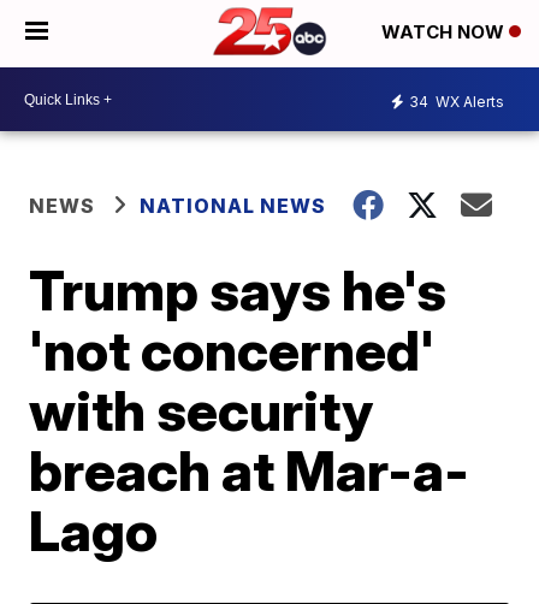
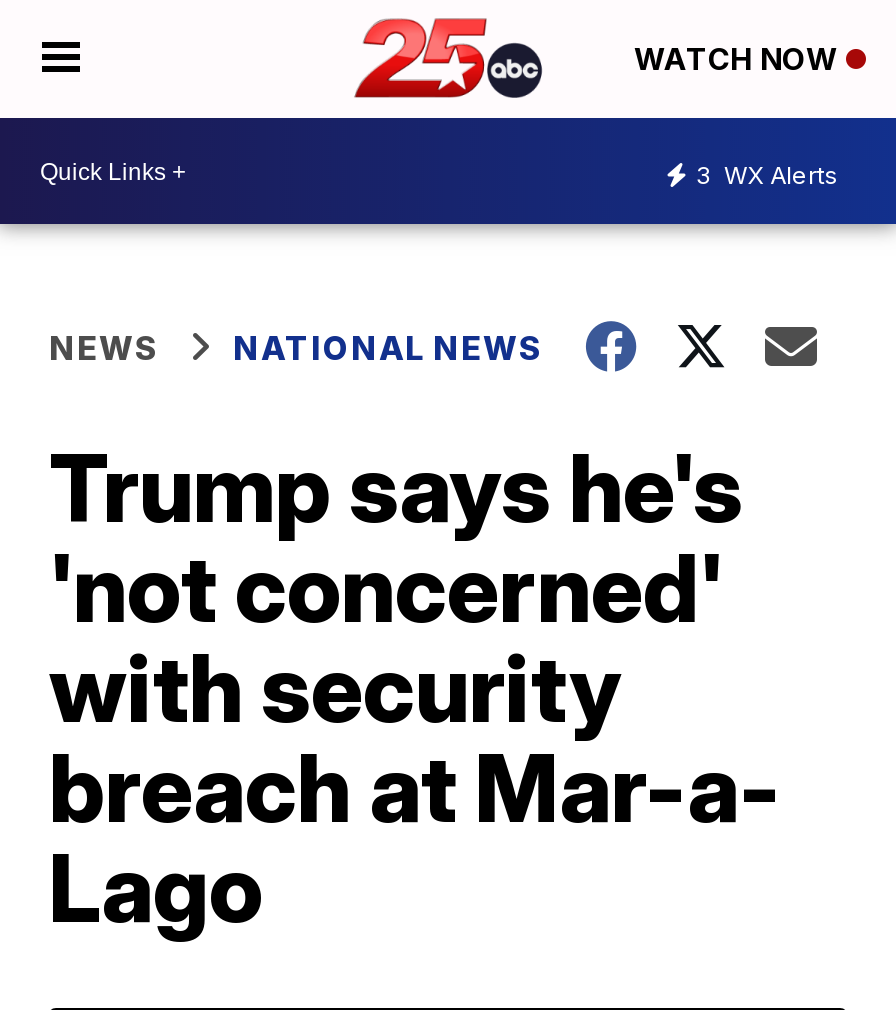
- 34 WX Alerts
+ 3 WX Alerts
